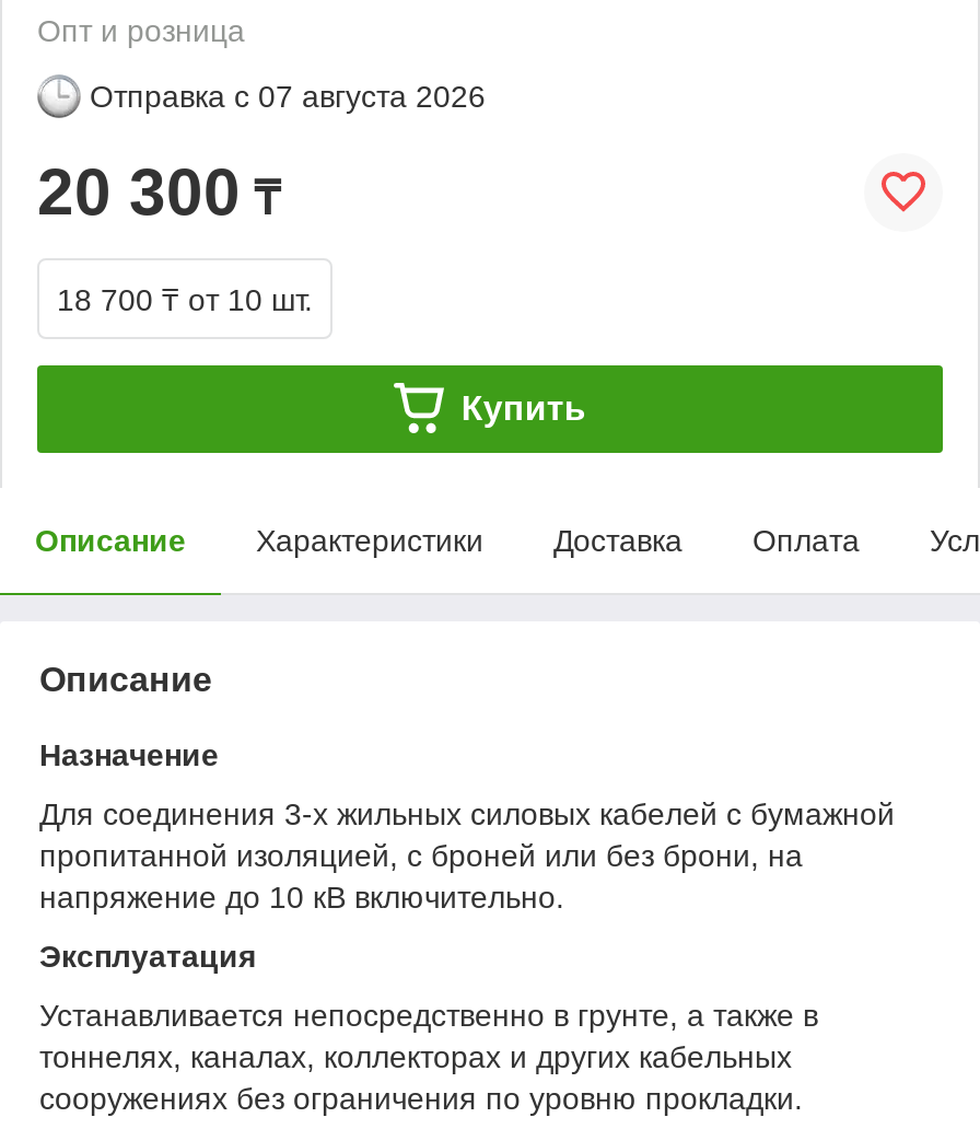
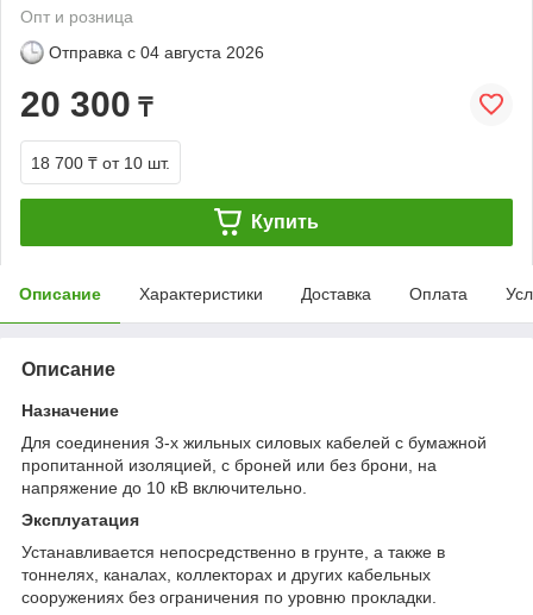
- Отправка с 07 августа 2026
+ Отправка с 04 августа 2026
